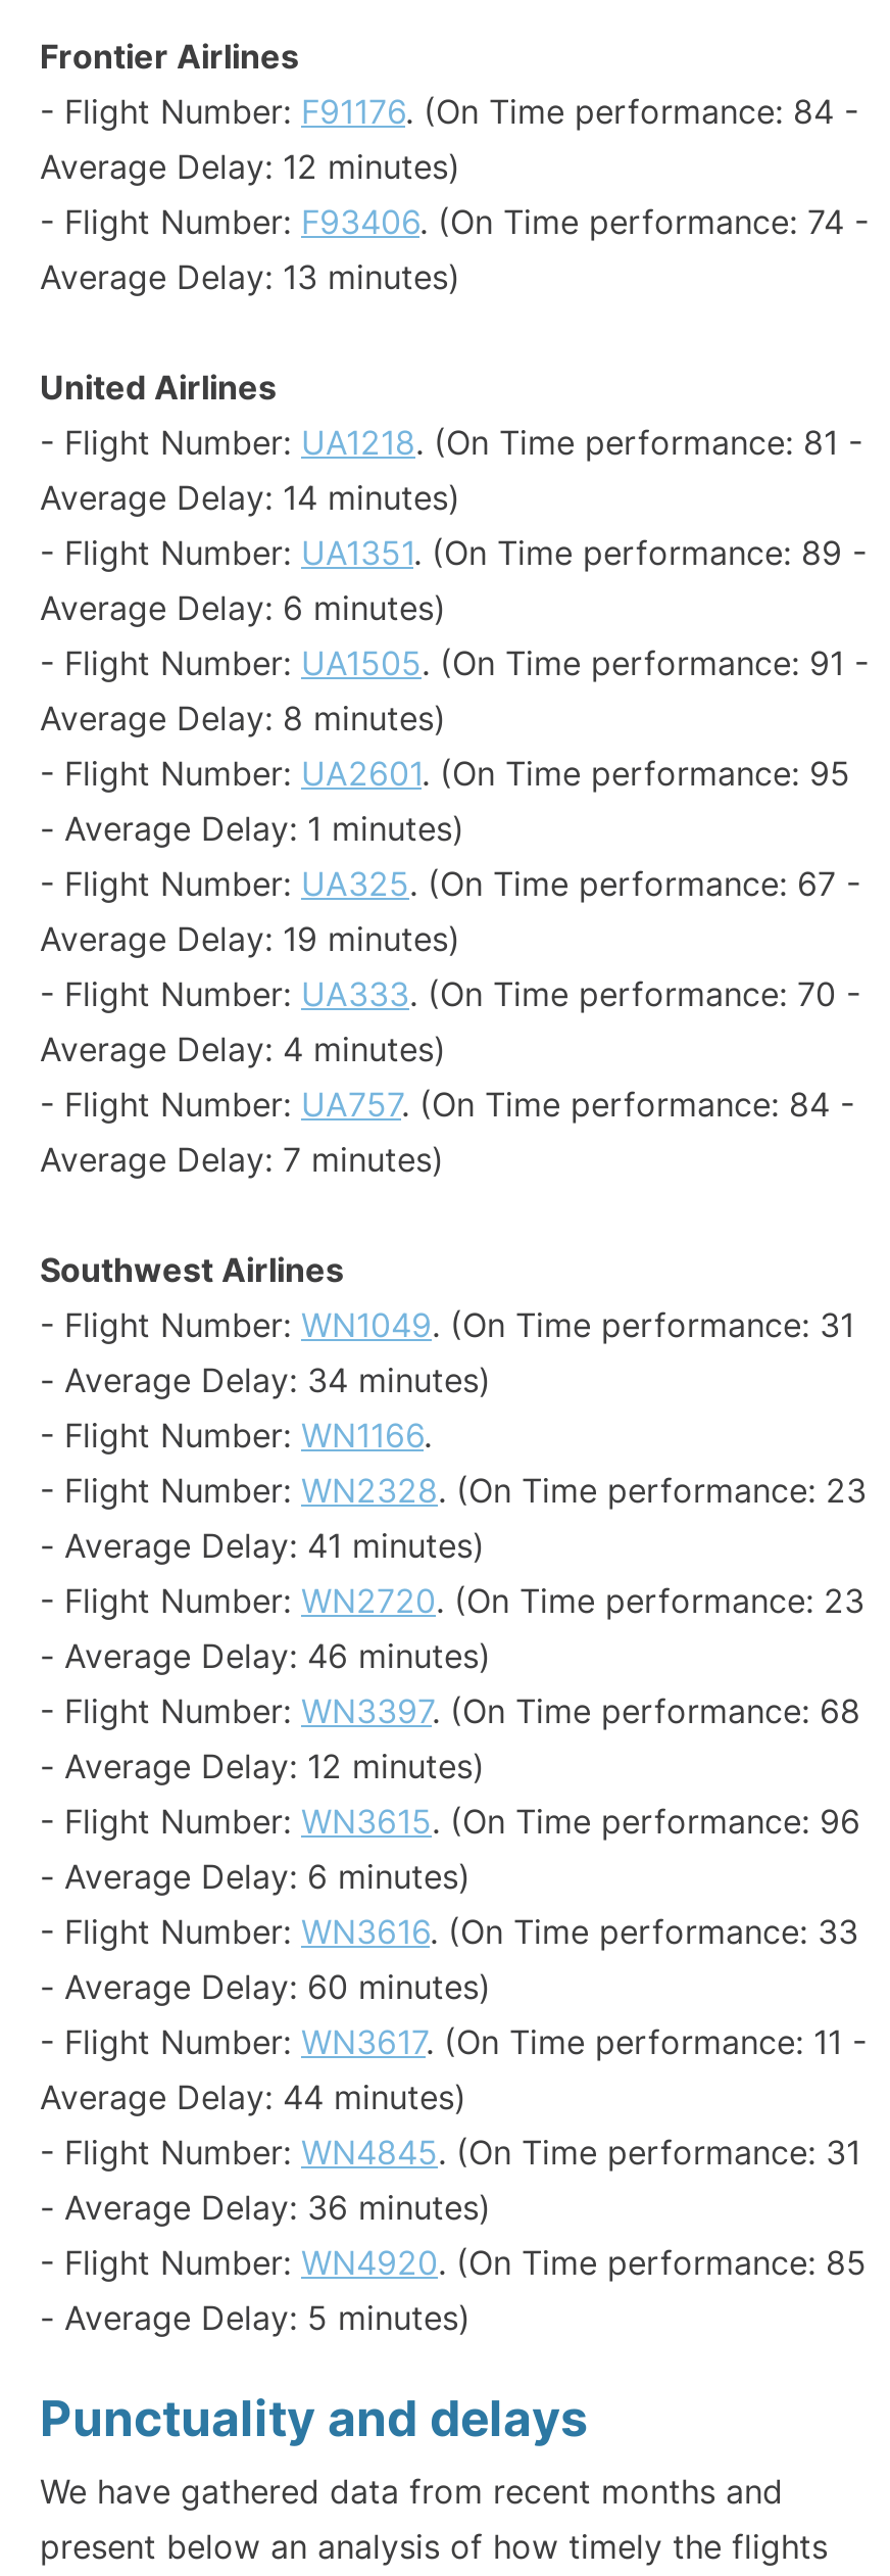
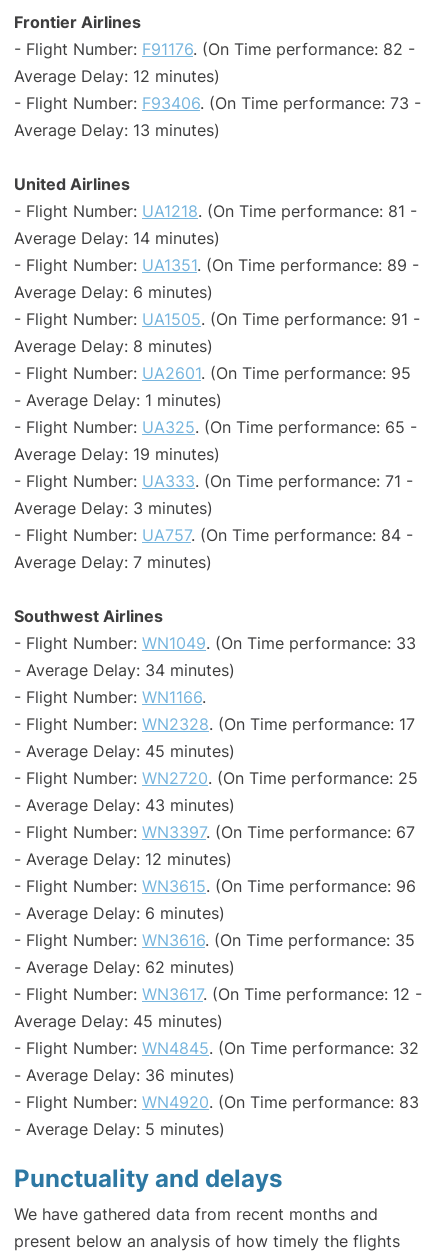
- - Flight Number: F91176. (On Time performance: 84 -
+ - Flight Number: F91176. (On Time performance: 82 -

- - Flight Number: F93406. (On Time performance: 74 -
+ - Flight Number: F93406. (On Time performance: 73 -

- - Flight Number: UA325. (On Time performance: 67 -
+ - Flight Number: UA325. (On Time performance: 65 -

- - Flight Number: UA333. (On Time performance: 70 -
+ - Flight Number: UA333. (On Time performance: 71 -

- Average Delay: 4 minutes)
+ Average Delay: 3 minutes)

- - Flight Number: WN1049. (On Time performance: 31
+ - Flight Number: WN1049. (On Time performance: 33

- - Flight Number: WN2328. (On Time performance: 23
+ - Flight Number: WN2328. (On Time performance: 17

- - Average Delay: 41 minutes)
+ - Average Delay: 45 minutes)

- - Flight Number: WN2720. (On Time performance: 23
+ - Flight Number: WN2720. (On Time performance: 25

- - Average Delay: 46 minutes)
+ - Average Delay: 43 minutes)

- - Flight Number: WN3397. (On Time performance: 68
+ - Flight Number: WN3397. (On Time performance: 67

- - Flight Number: WN3616. (On Time performance: 33
+ - Flight Number: WN3616. (On Time performance: 35

- - Average Delay: 60 minutes)
+ - Average Delay: 62 minutes)

- - Flight Number: WN3617. (On Time performance: 11 -
+ - Flight Number: WN3617. (On Time performance: 12 -

- Average Delay: 44 minutes)
+ Average Delay: 45 minutes)

- - Flight Number: WN4845. (On Time performance: 31
+ - Flight Number: WN4845. (On Time performance: 32

- - Flight Number: WN4920. (On Time performance: 85
+ - Flight Number: WN4920. (On Time performance: 83
